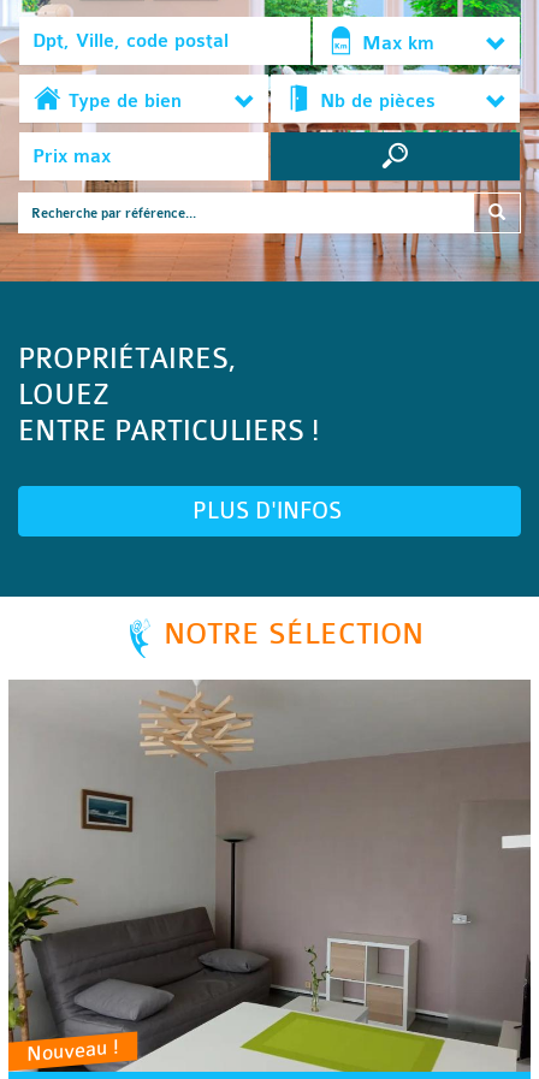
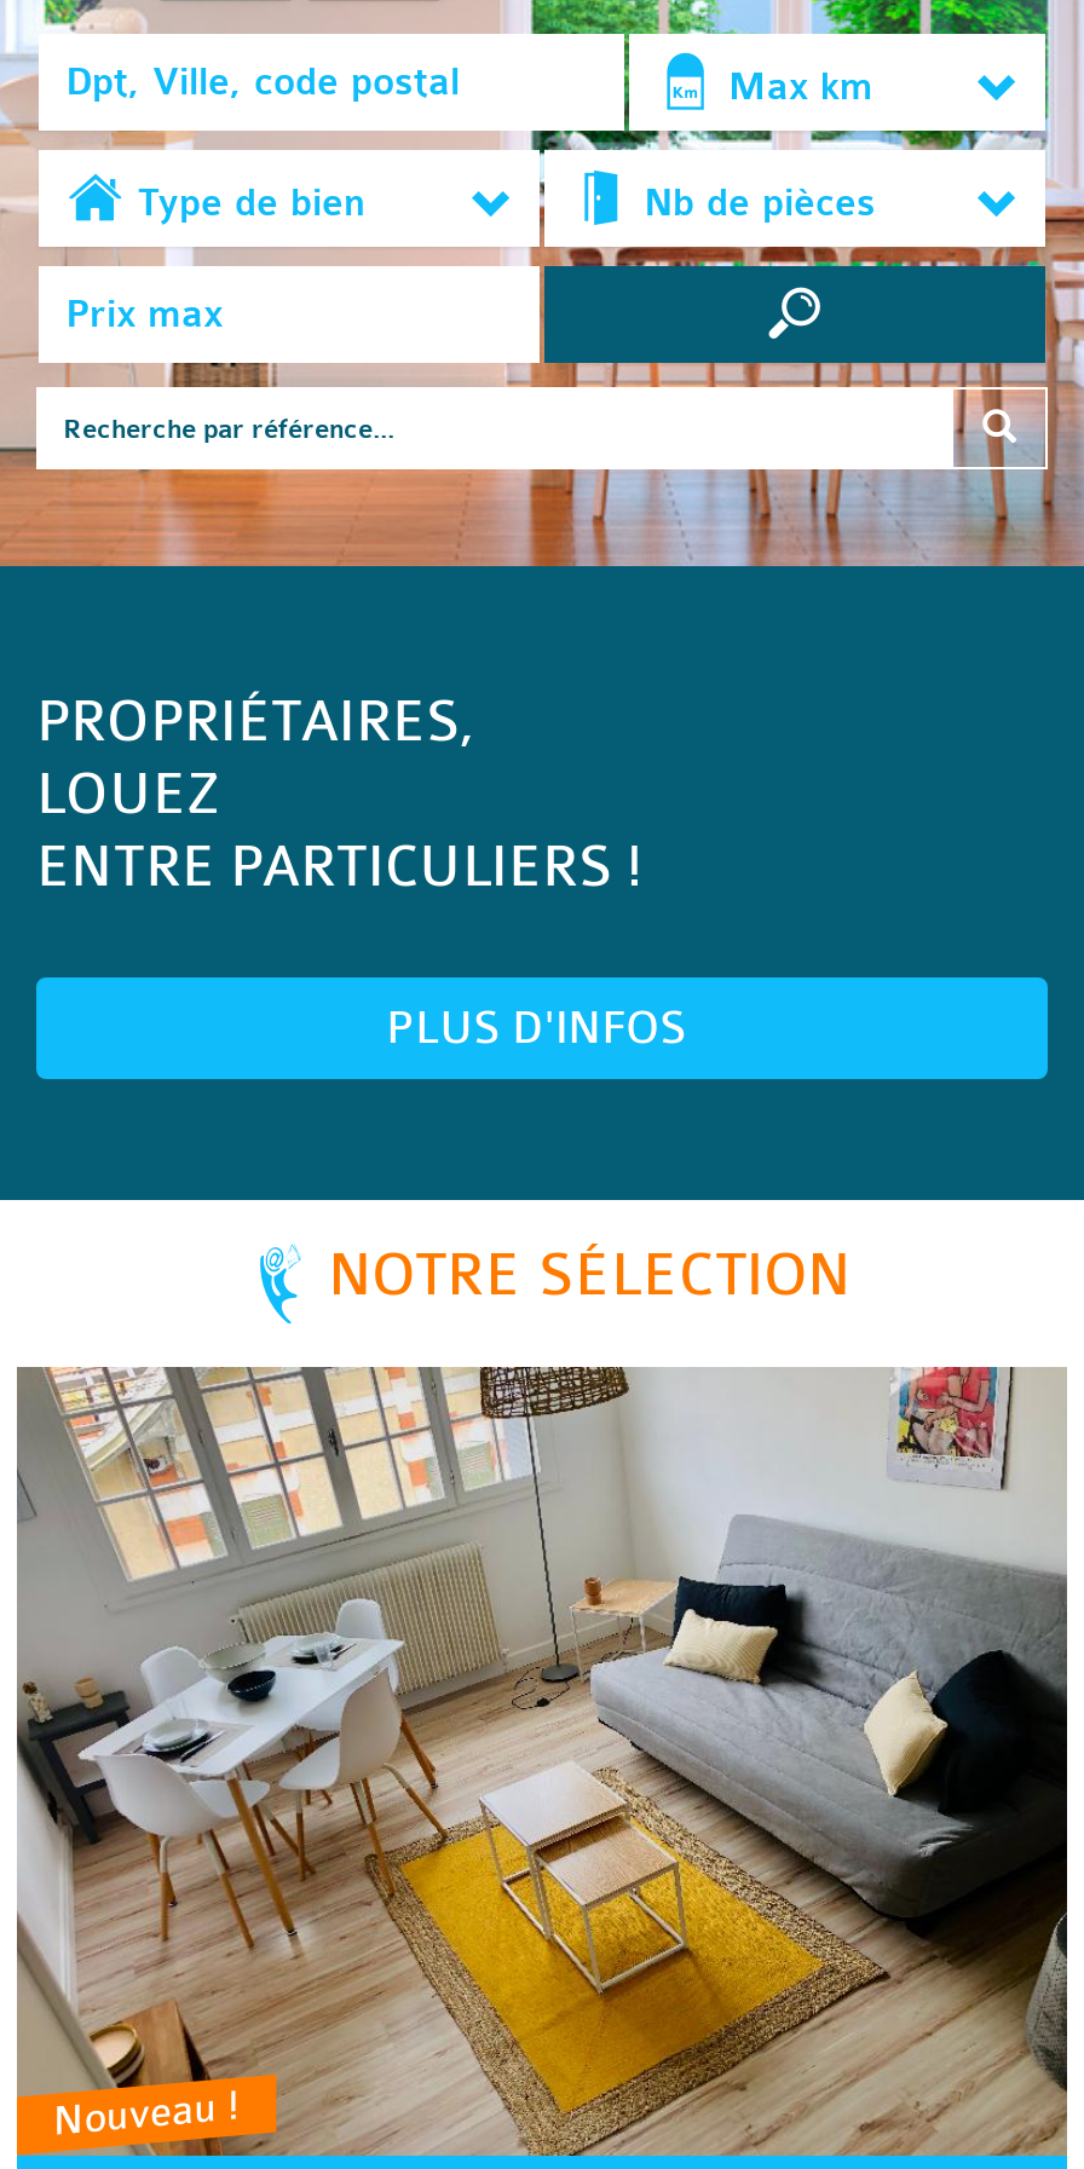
- [image]
+ [image]
